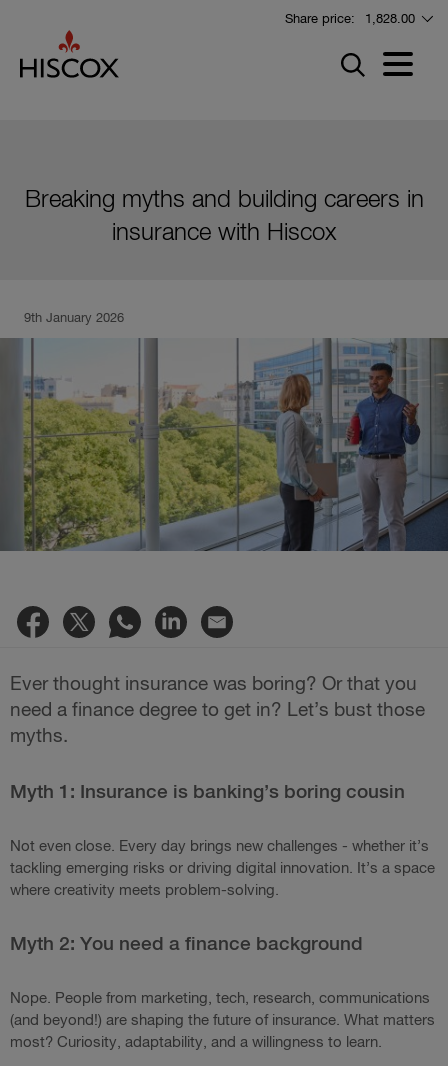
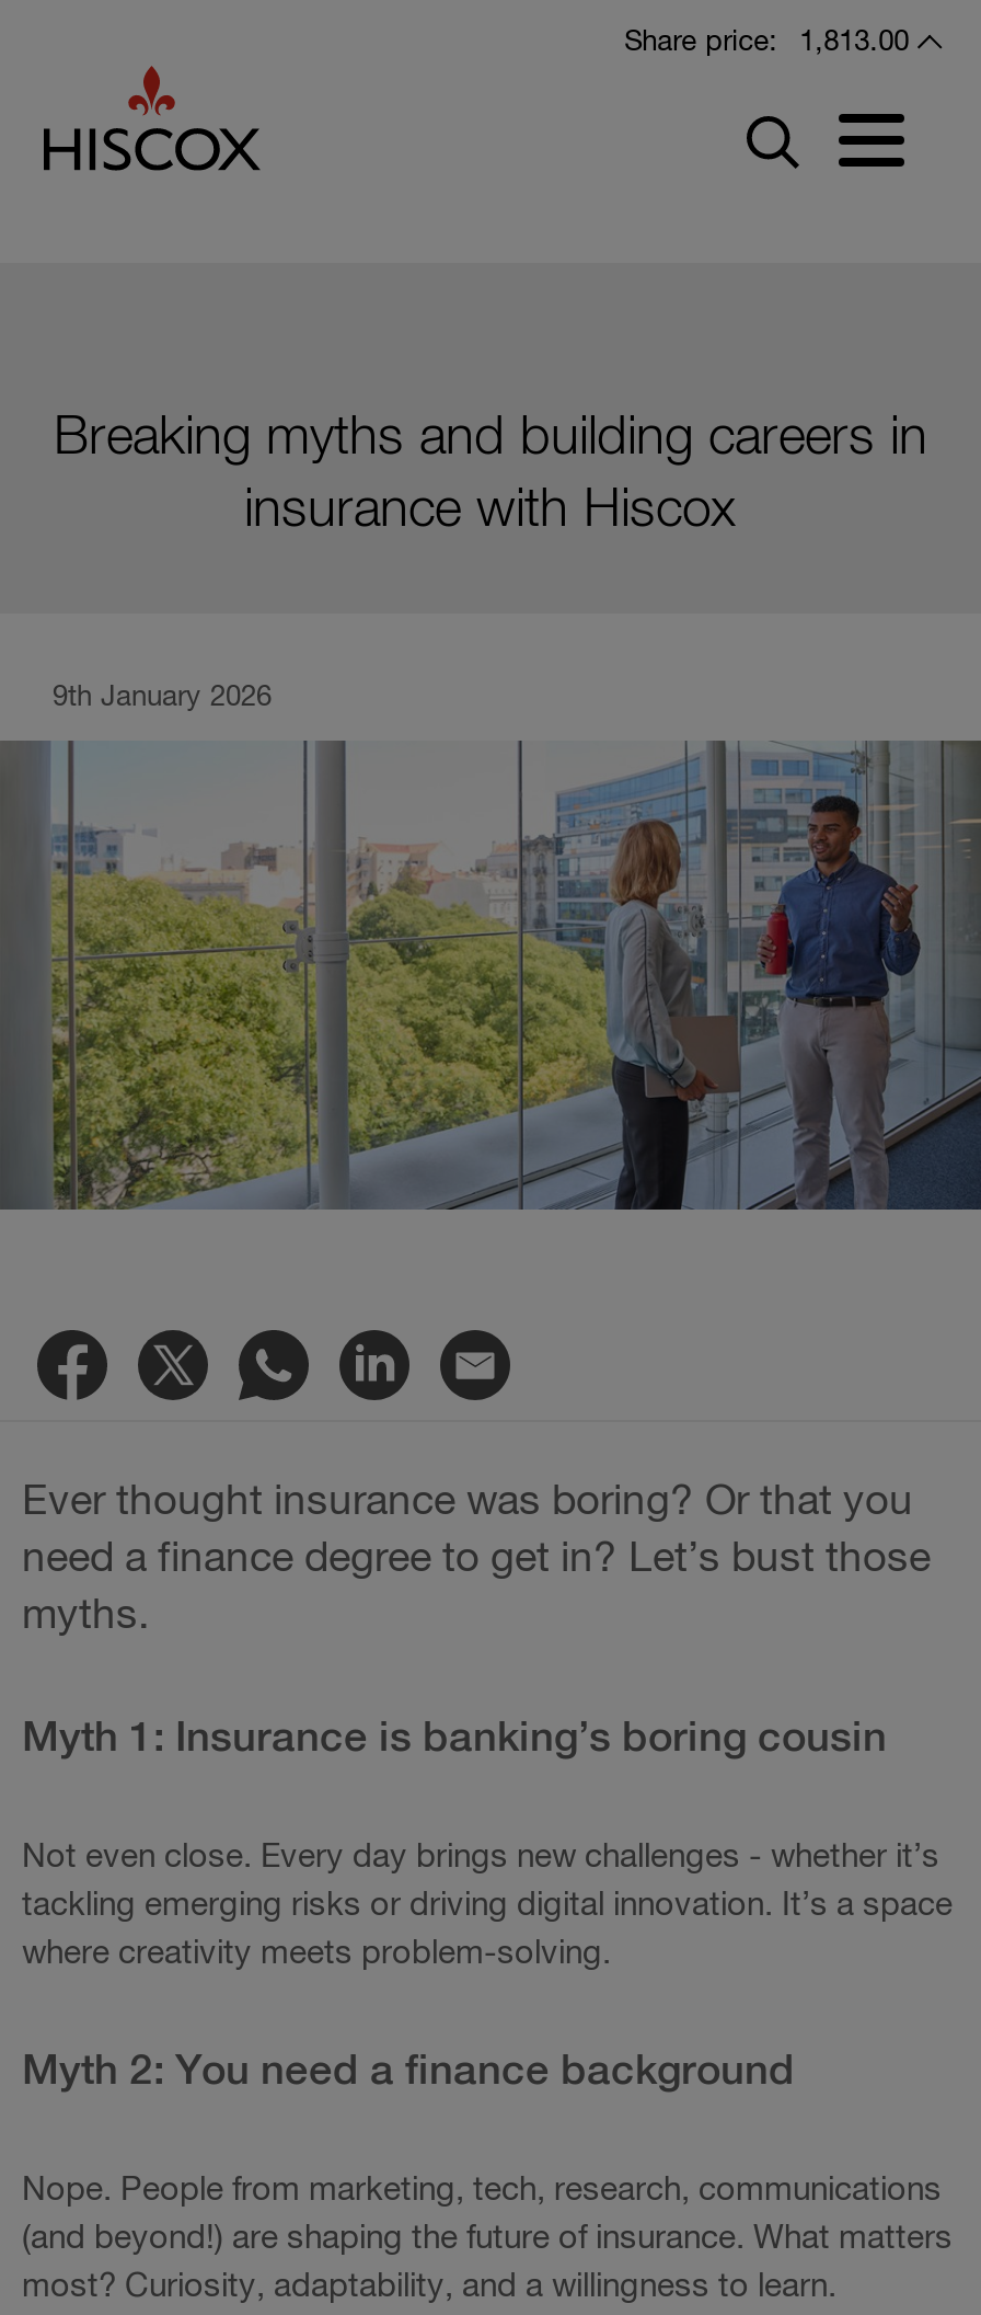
- Share price: 1,828.00
+ Share price: 1,813.00
